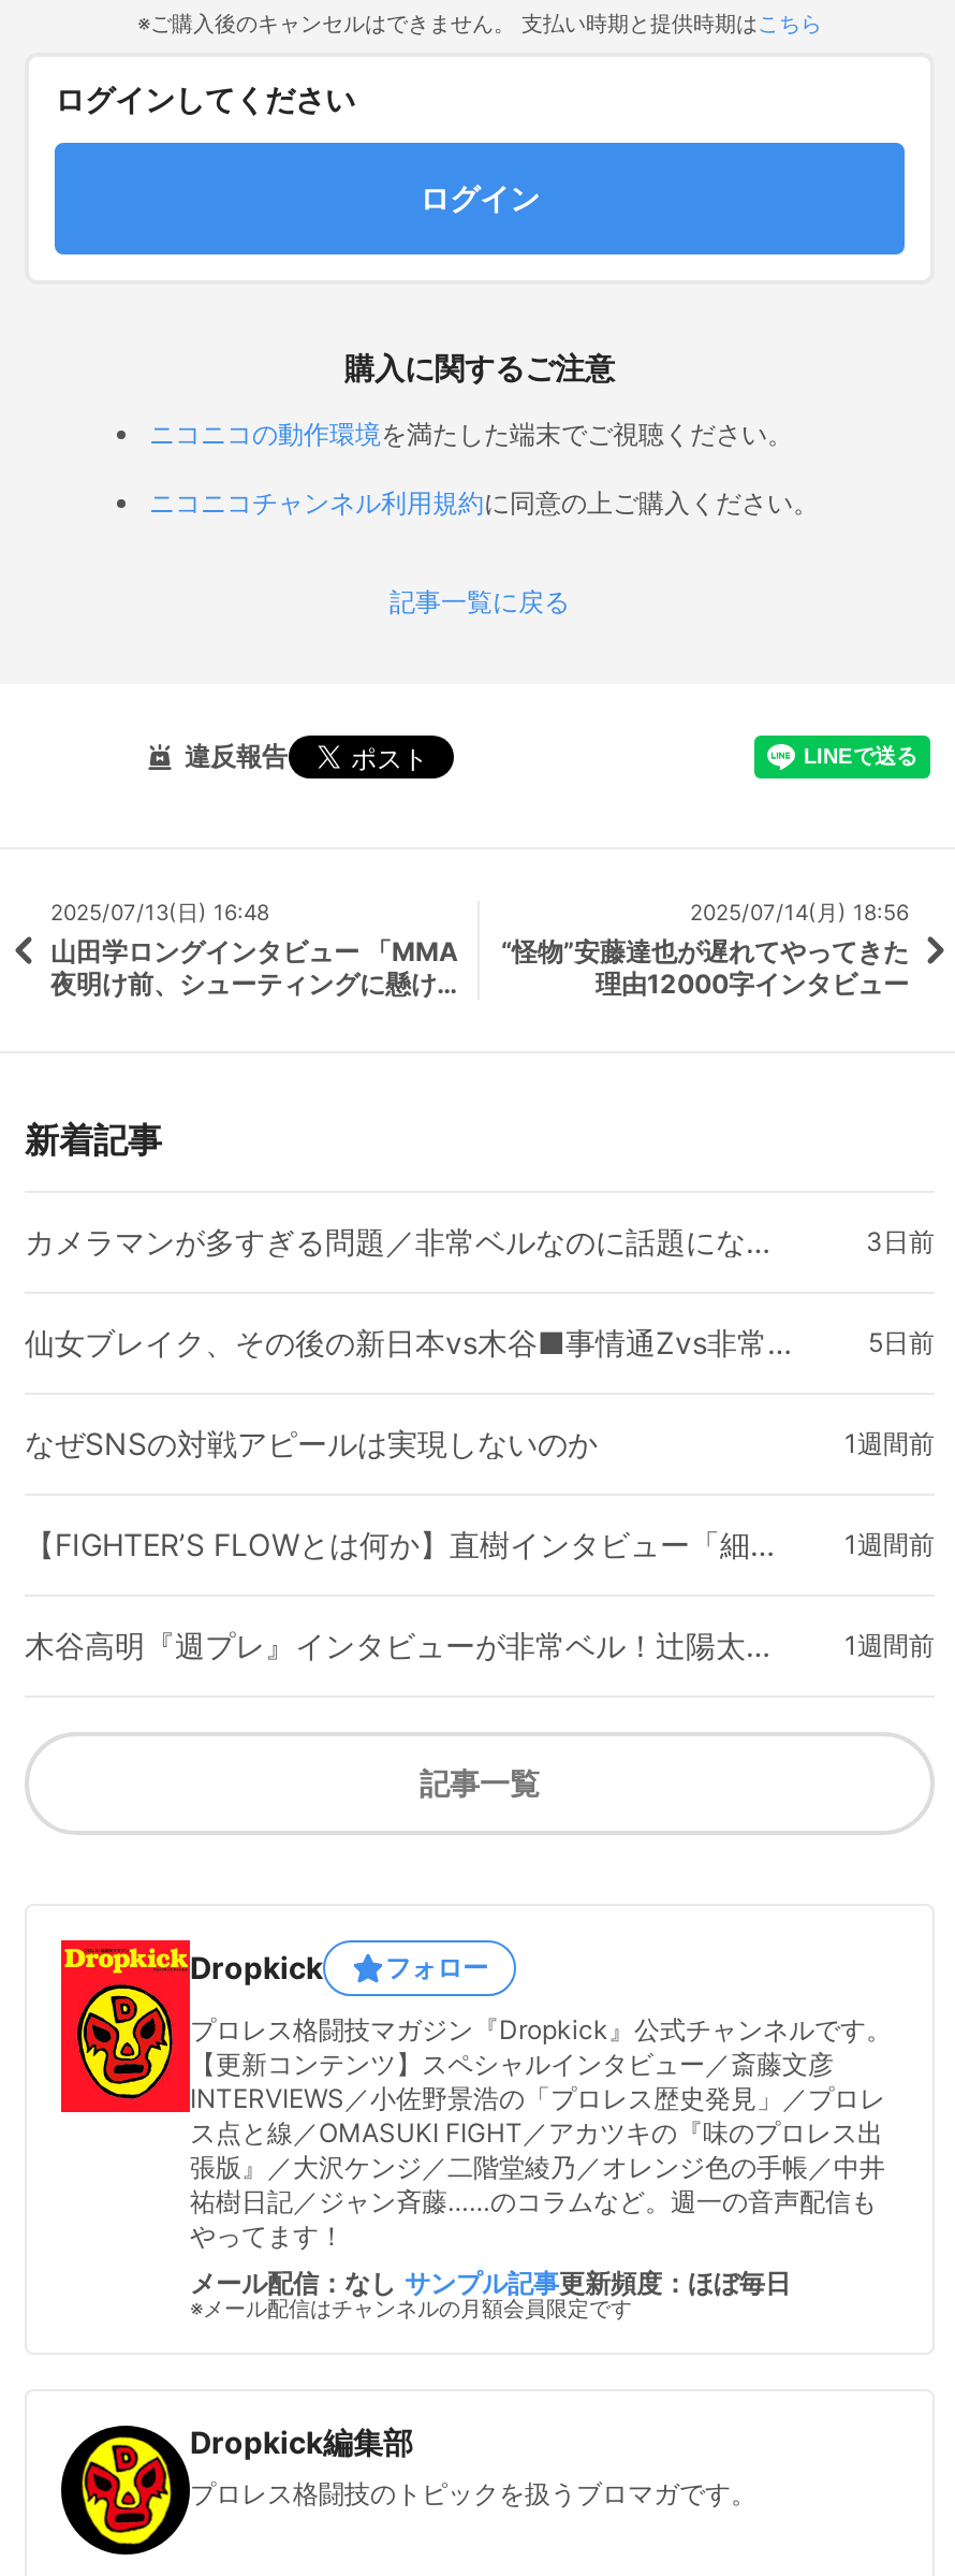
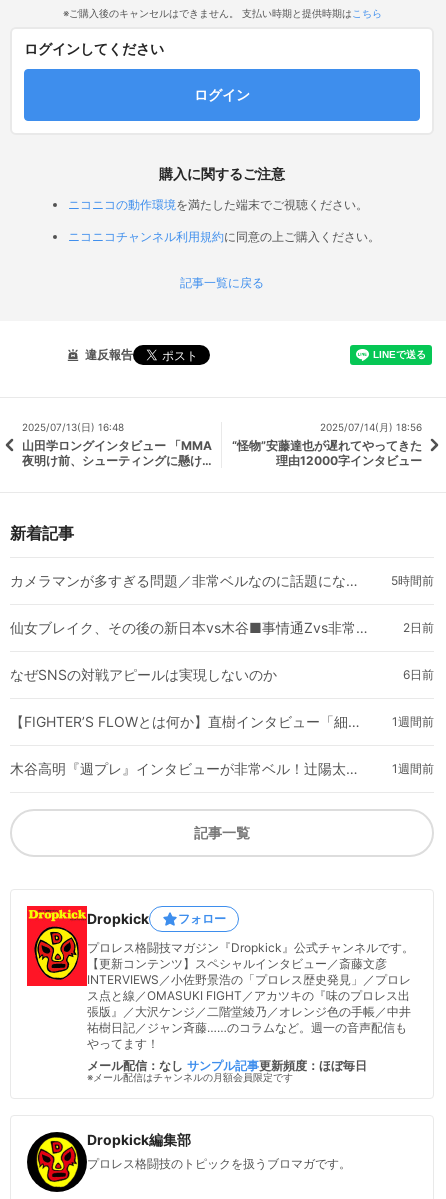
- 3日前
+ 5時間前

- 5日前
+ 2日前

- 1週間前
+ 6日前
